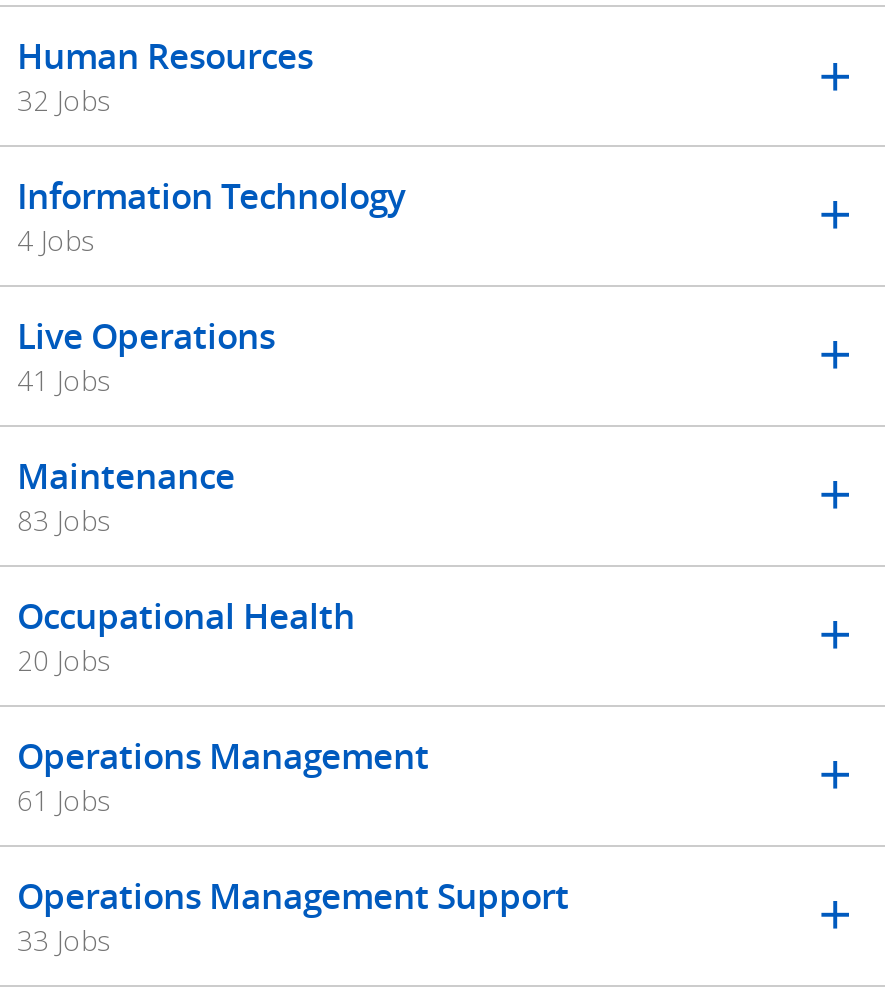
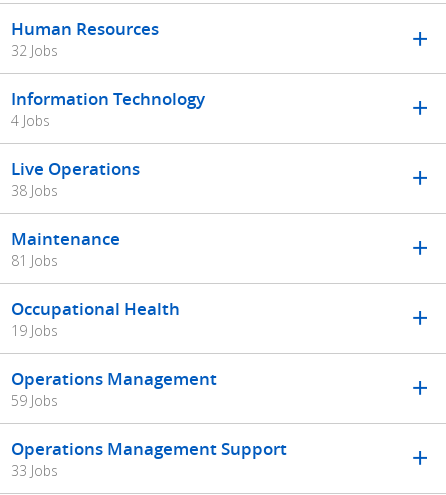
- 41 Jobs
+ 38 Jobs

- 83 Jobs
+ 81 Jobs

- 20 Jobs
+ 19 Jobs

- 61 Jobs
+ 59 Jobs
